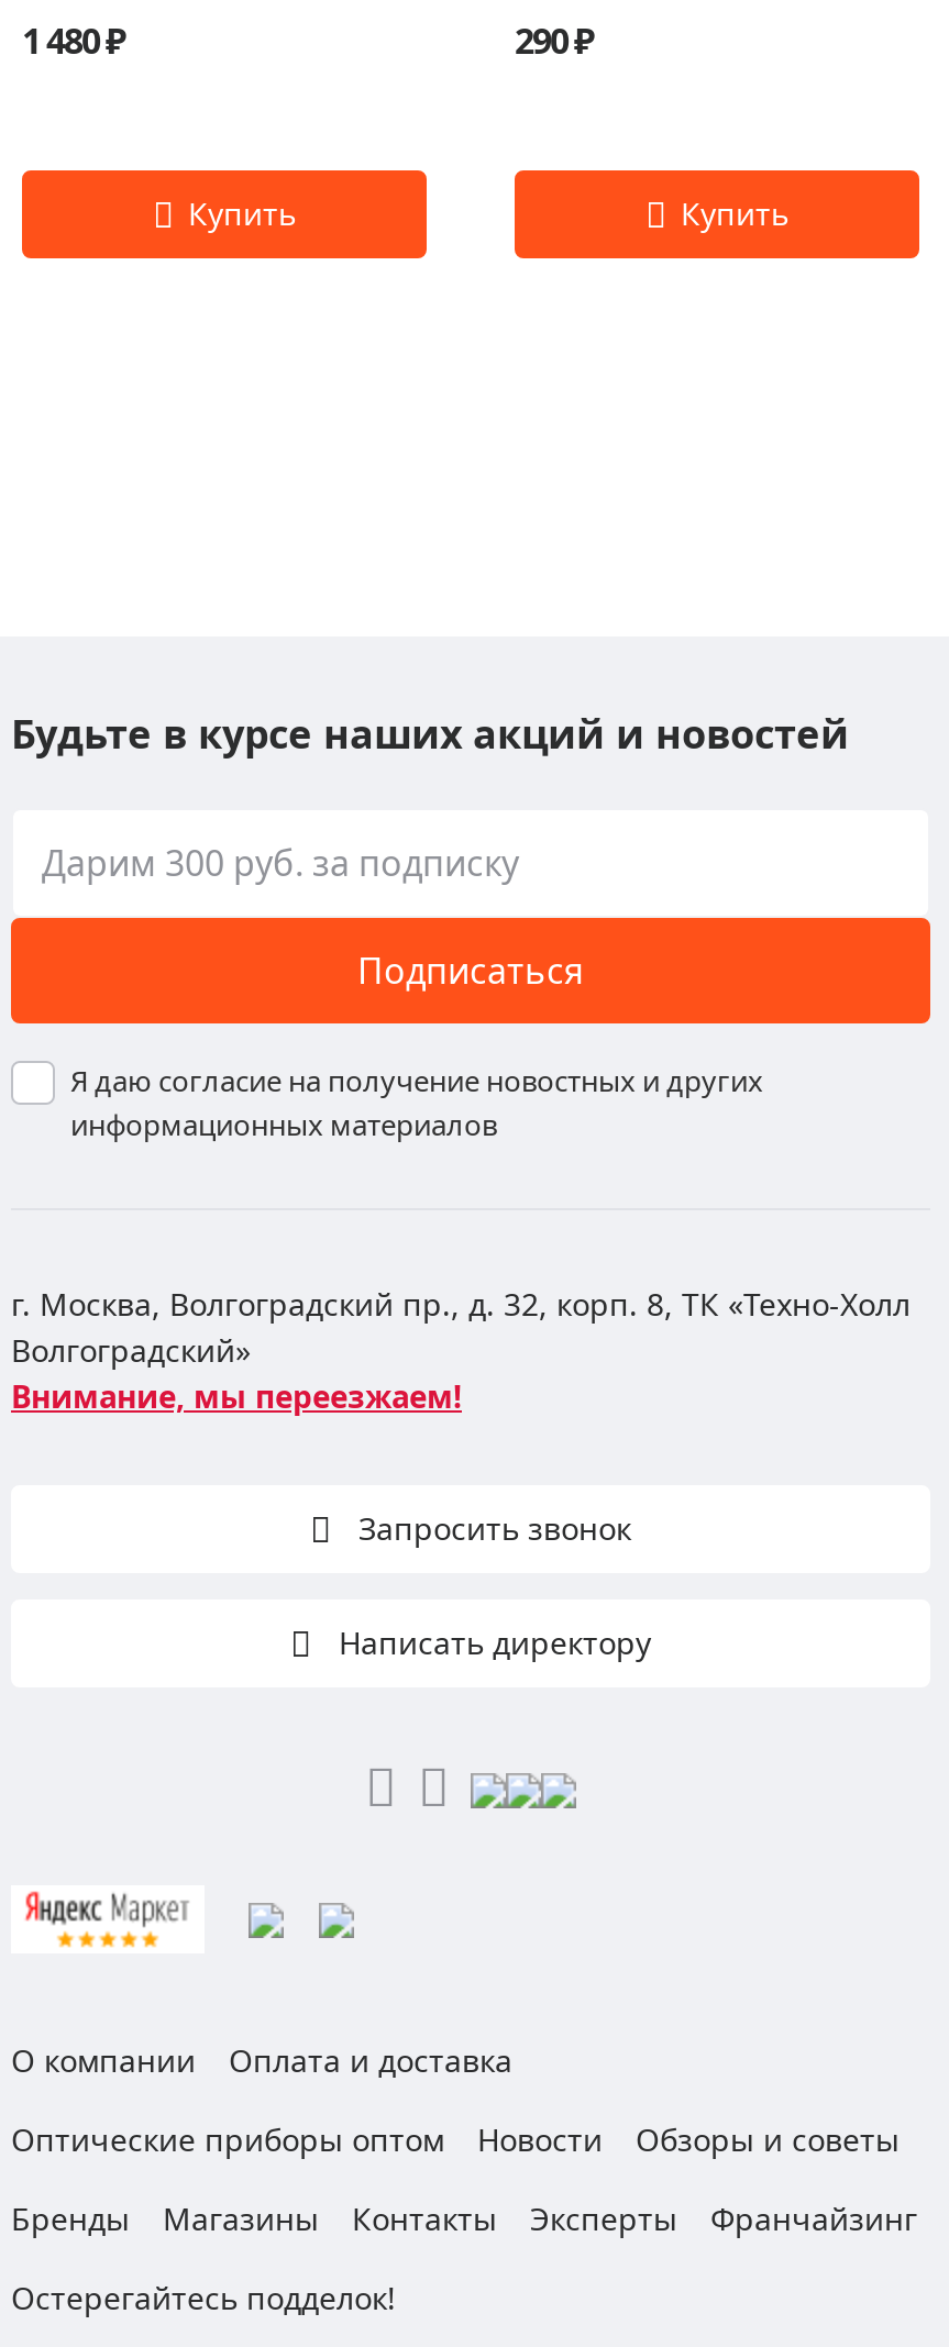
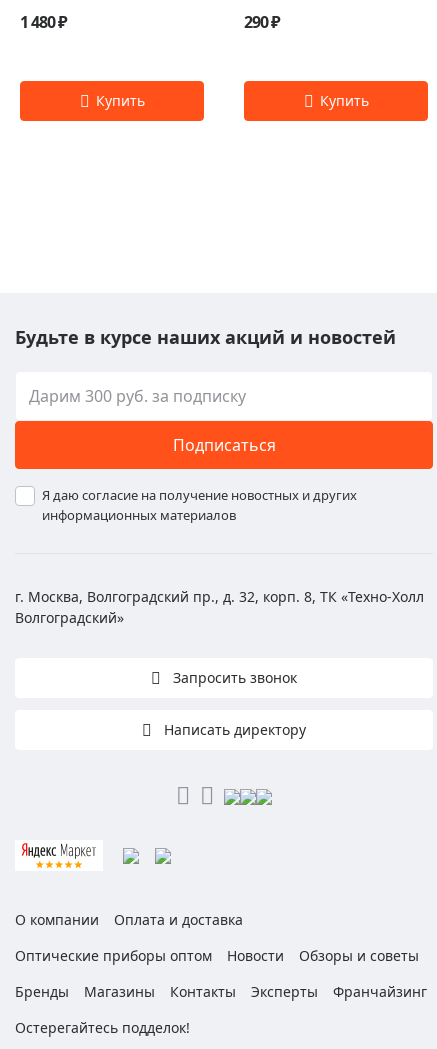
- Внимание, мы переезжаем!
